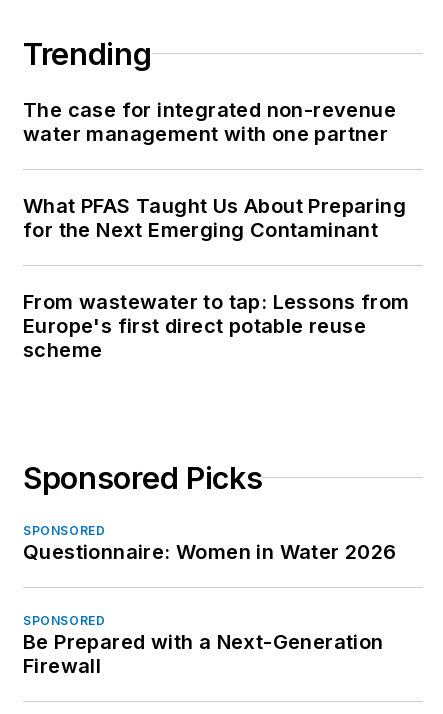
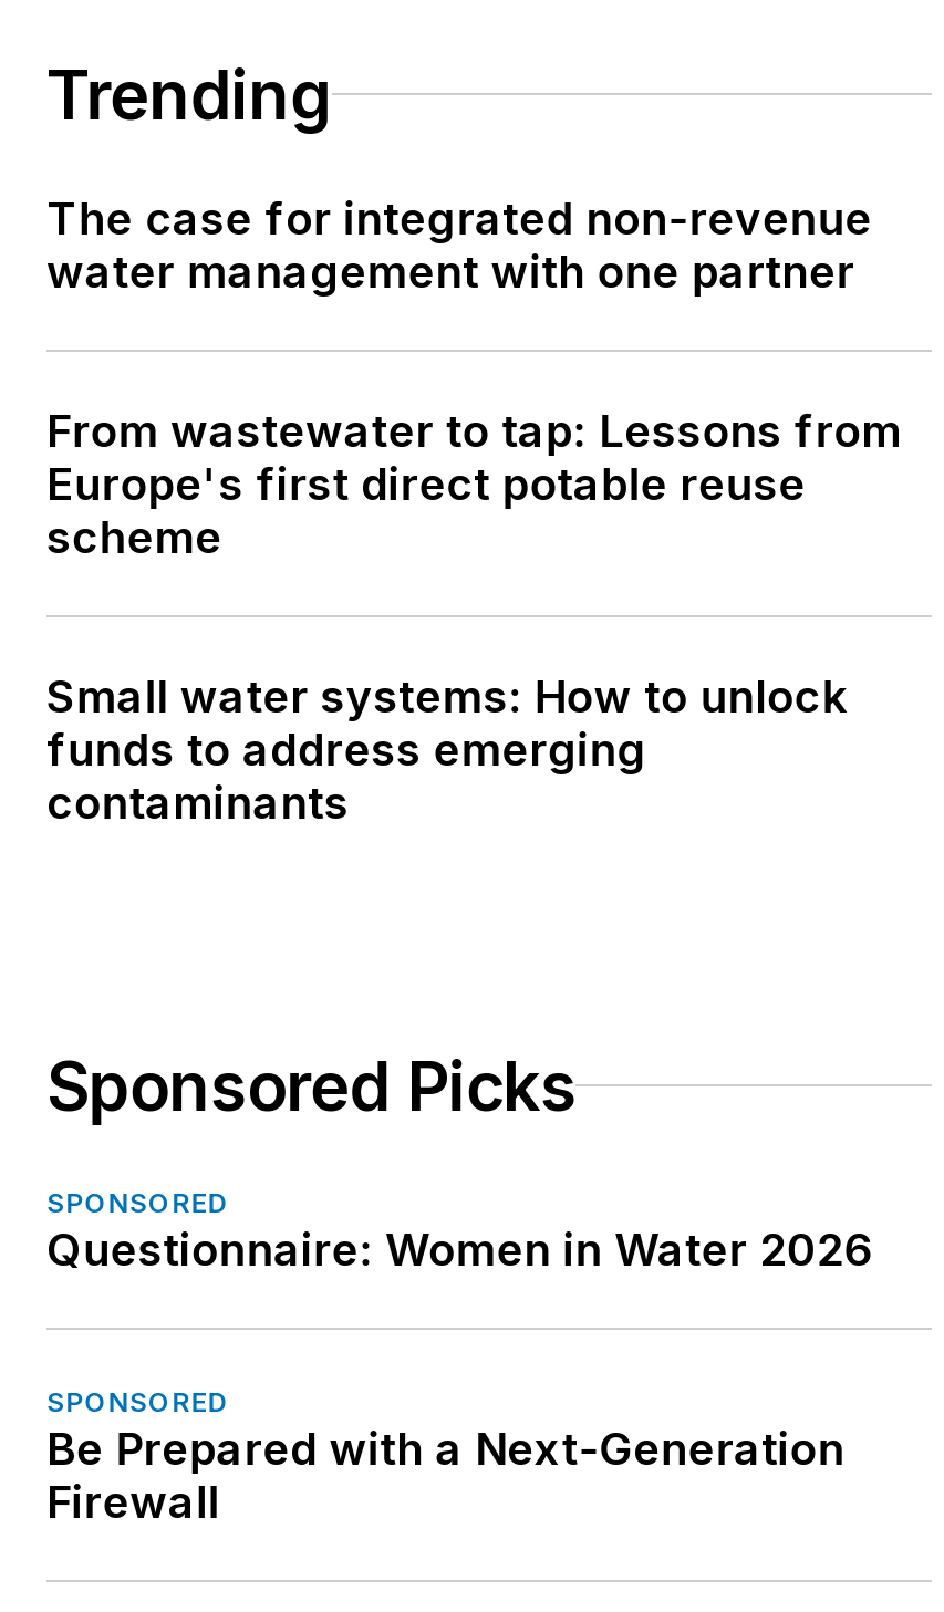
- What PFAS Taught Us About Preparing
- for the Next Emerging Contaminant

moved up: From wastewater to tap: Lessons from | Europe's first direct potable reuse | scheme

+ Small water systems: How to unlock
+ funds to address emerging
+ contaminants
